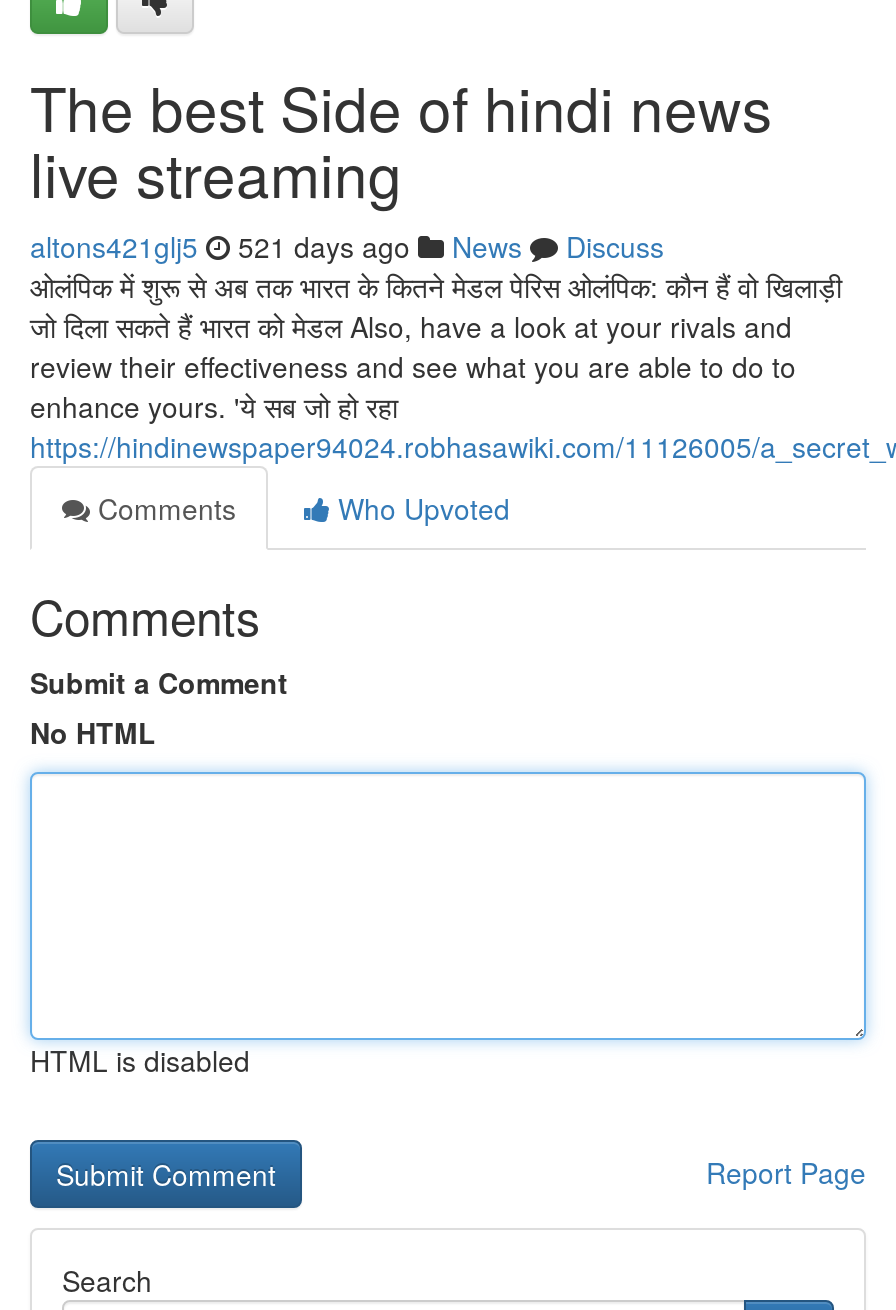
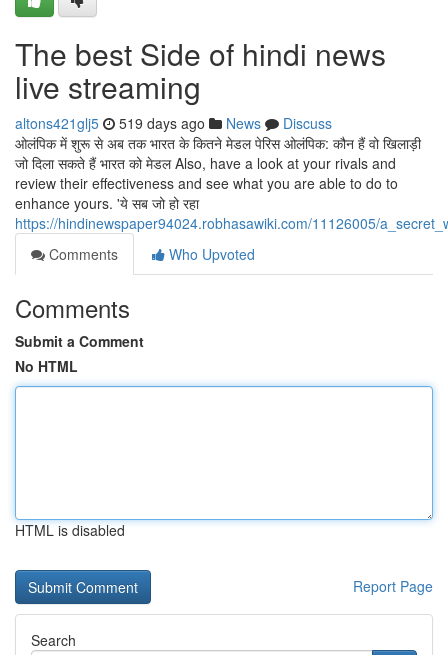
- altons421glj5 521 days ago News Discuss
+ altons421glj5 519 days ago News Discuss
